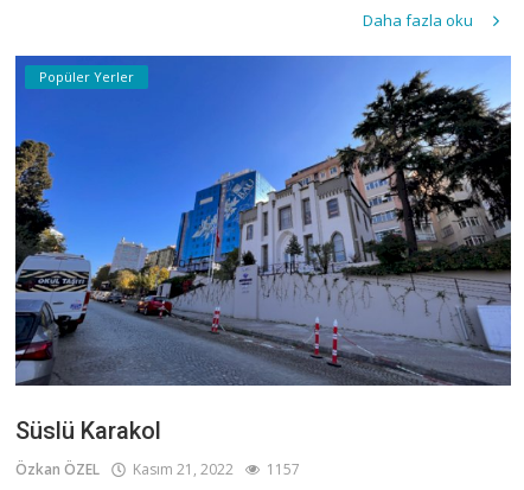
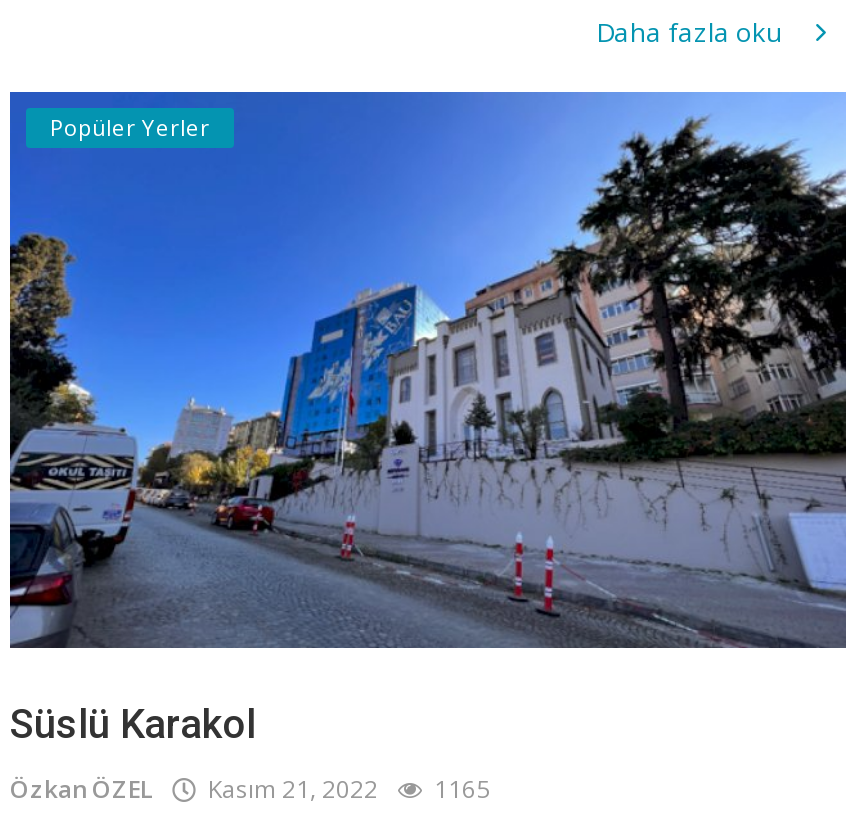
- Özkan ÖZEL Kasım 21, 2022 1157
+ Özkan ÖZEL Kasım 21, 2022 1165
